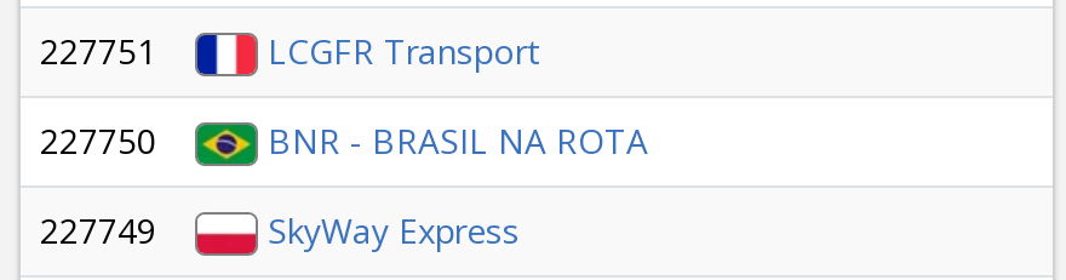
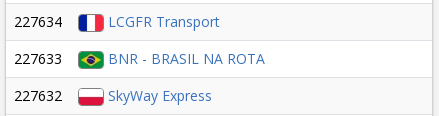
- 227751
+ 227634

- 227750
+ 227633

- 227749
+ 227632
